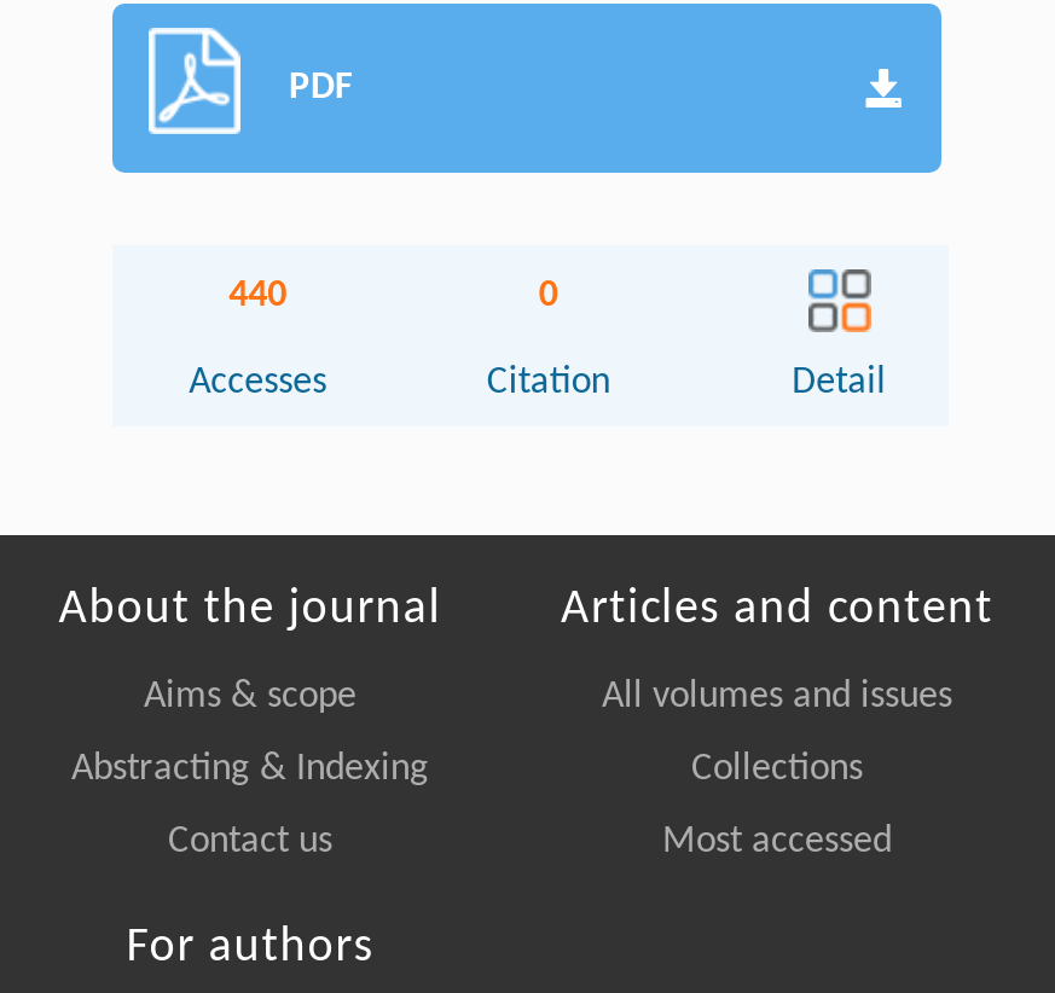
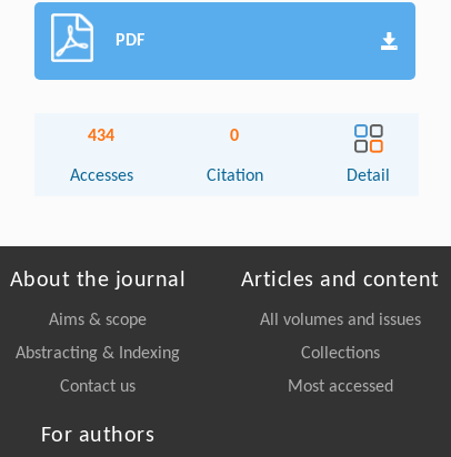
- 440
+ 434
